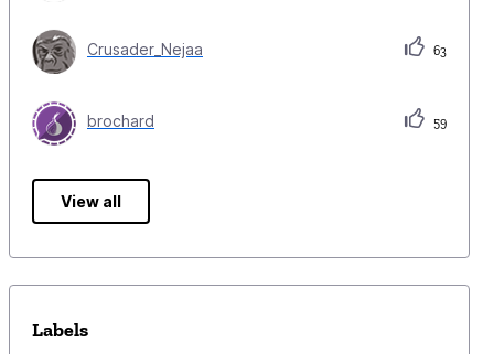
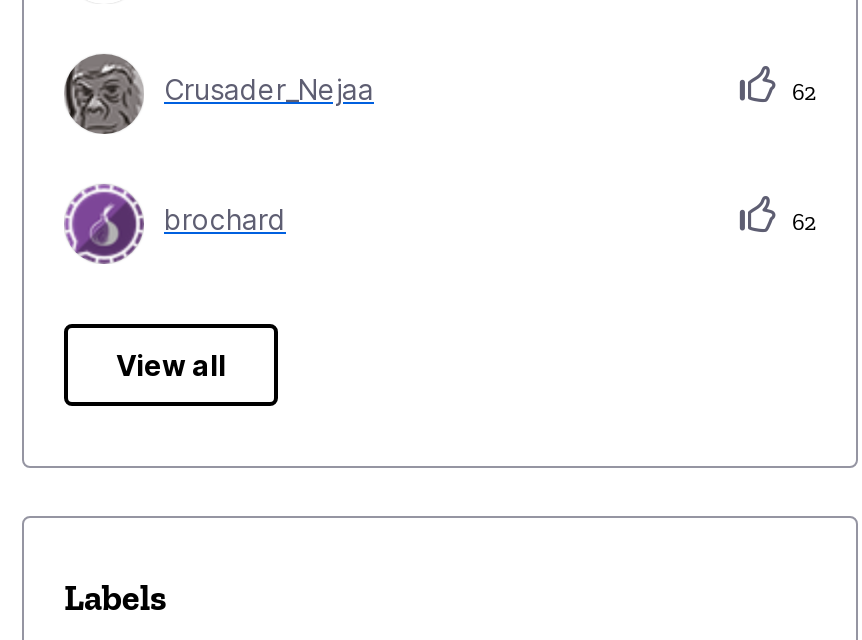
- 63
+ 62

- 59
+ 62
